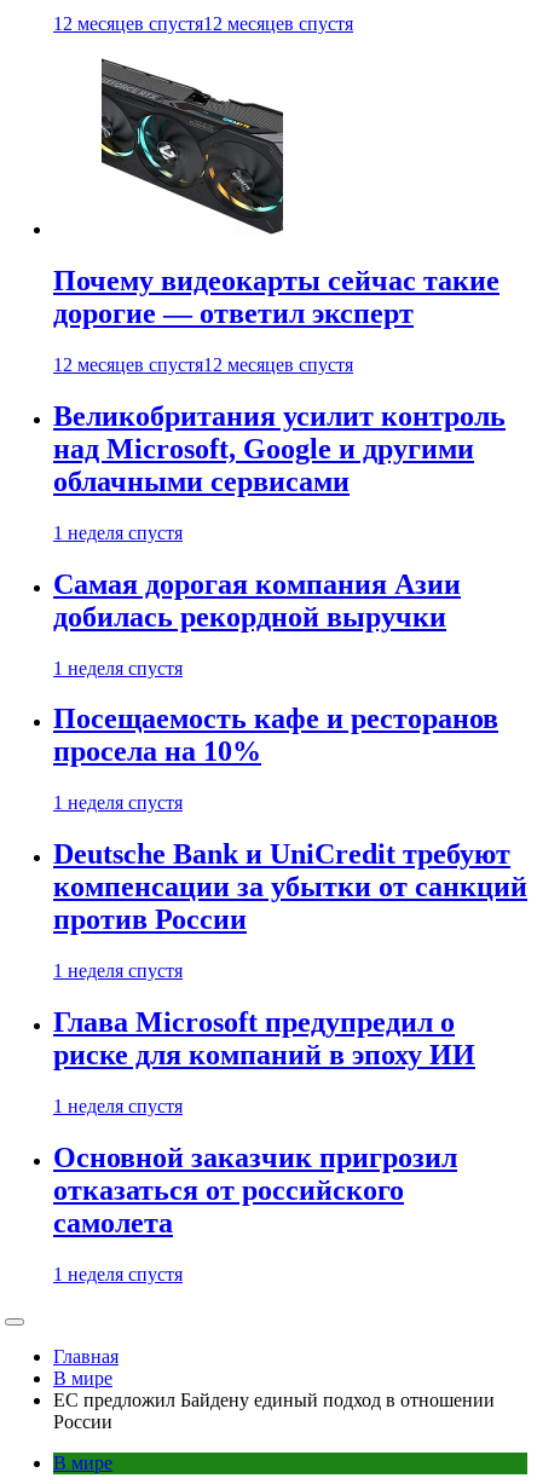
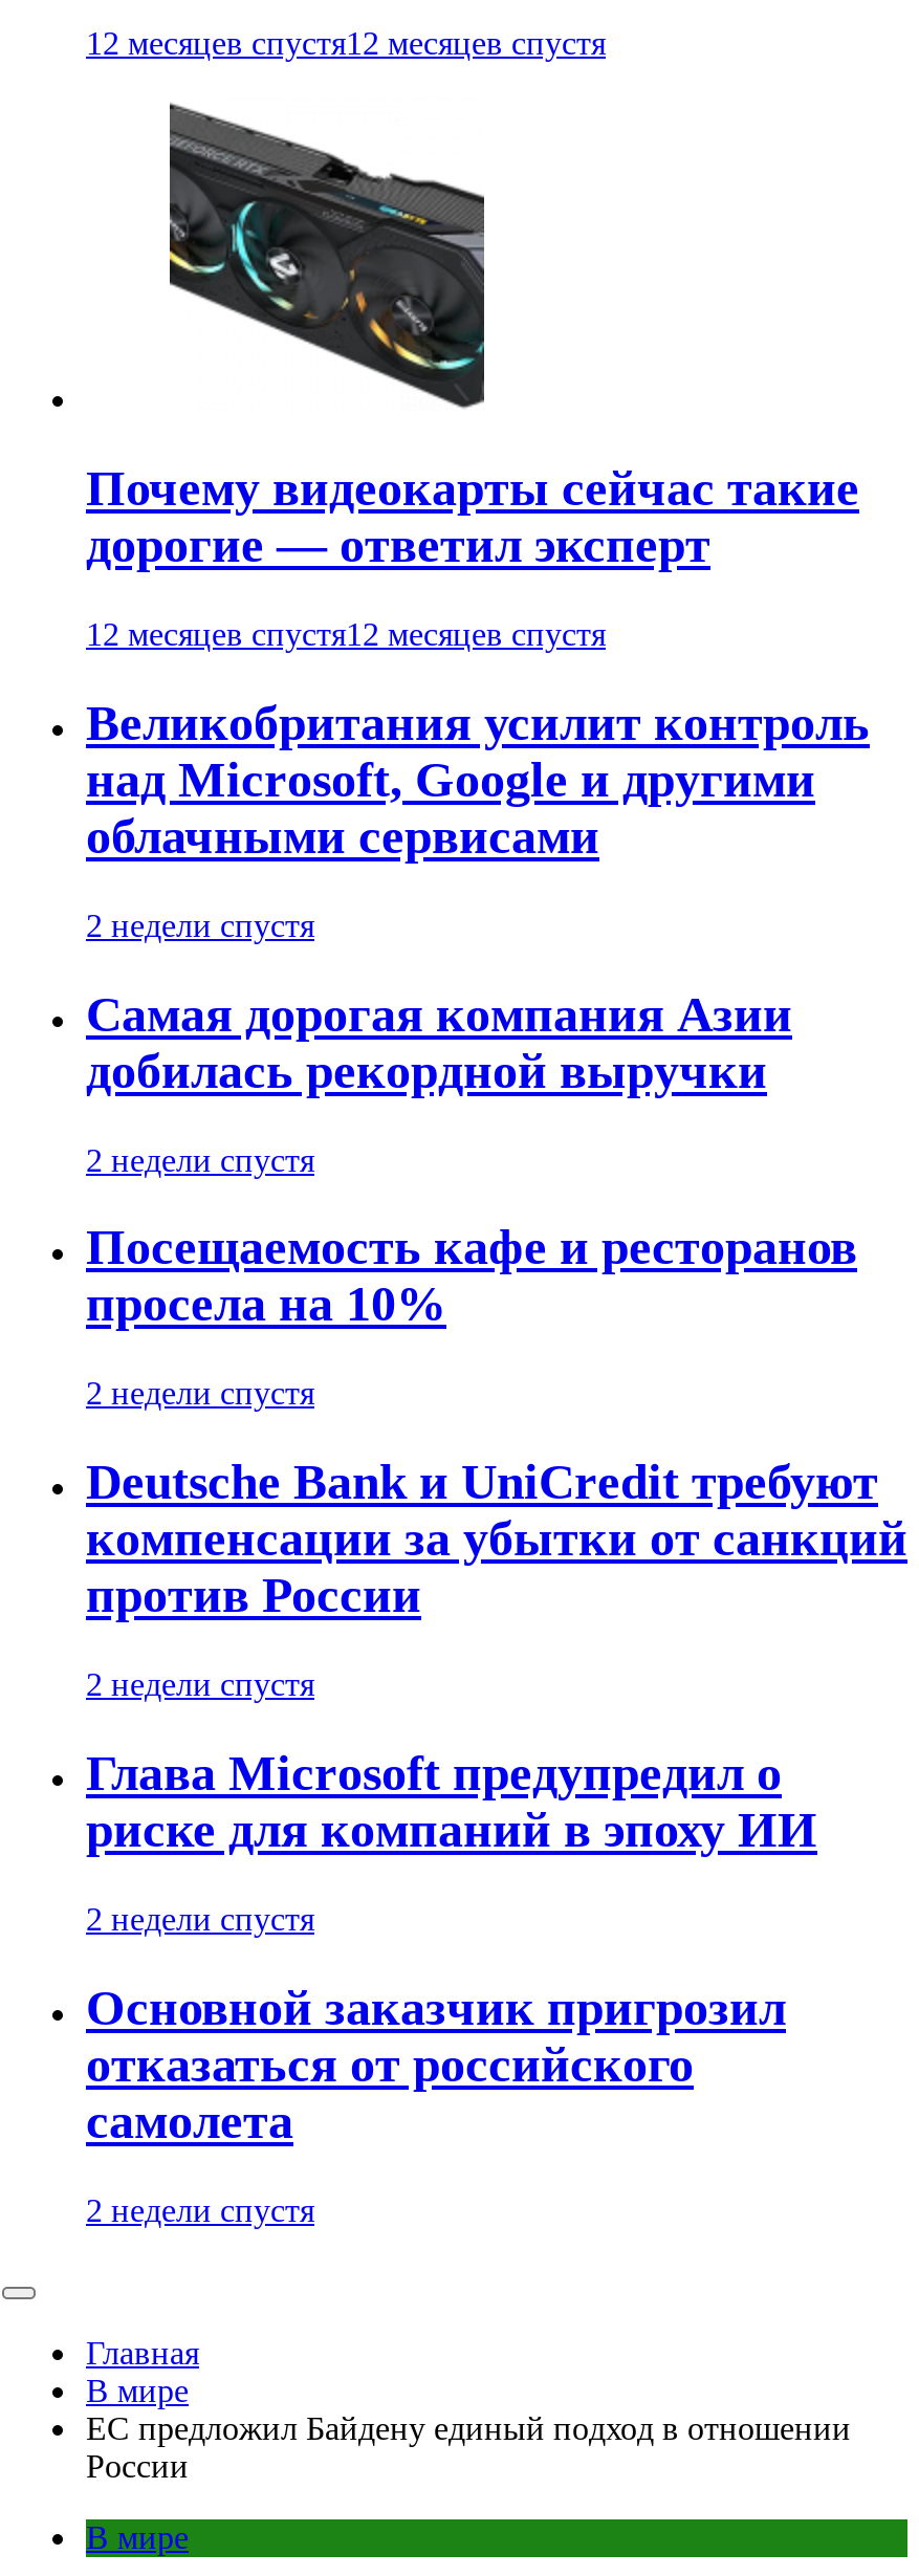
- 1 неделя спустя
+ 2 недели спустя

- 1 неделя спустя
+ 2 недели спустя

- 1 неделя спустя
+ 2 недели спустя

- 1 неделя спустя
+ 2 недели спустя

- 1 неделя спустя
+ 2 недели спустя

- 1 неделя спустя
+ 2 недели спустя
